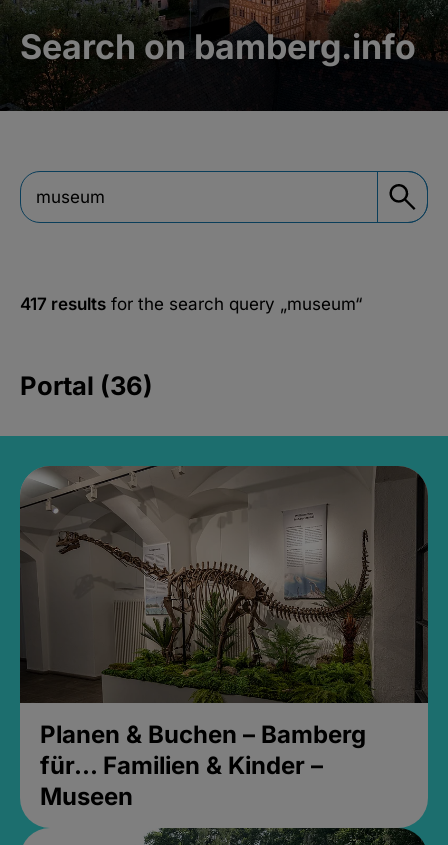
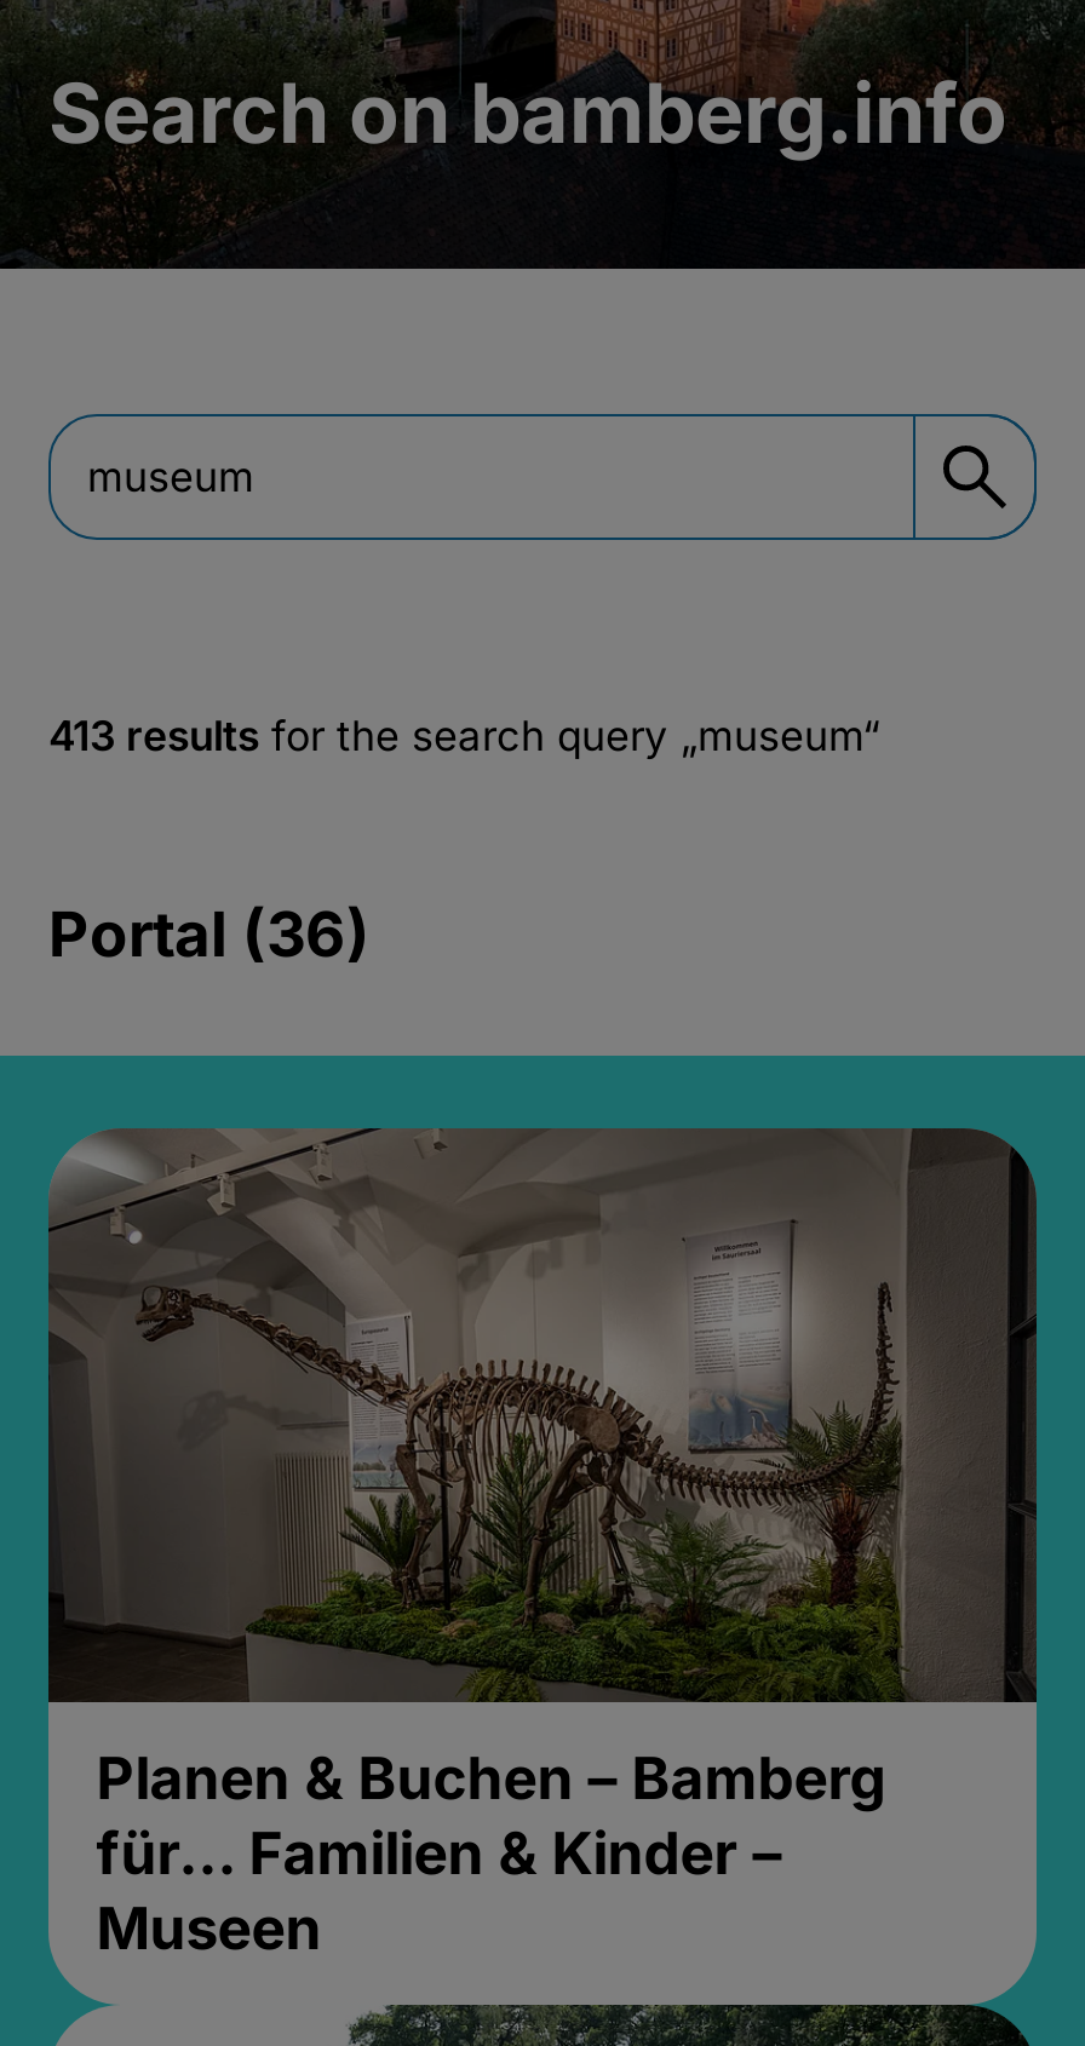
- 417 results for the search query „museum“
+ 413 results for the search query „museum“
